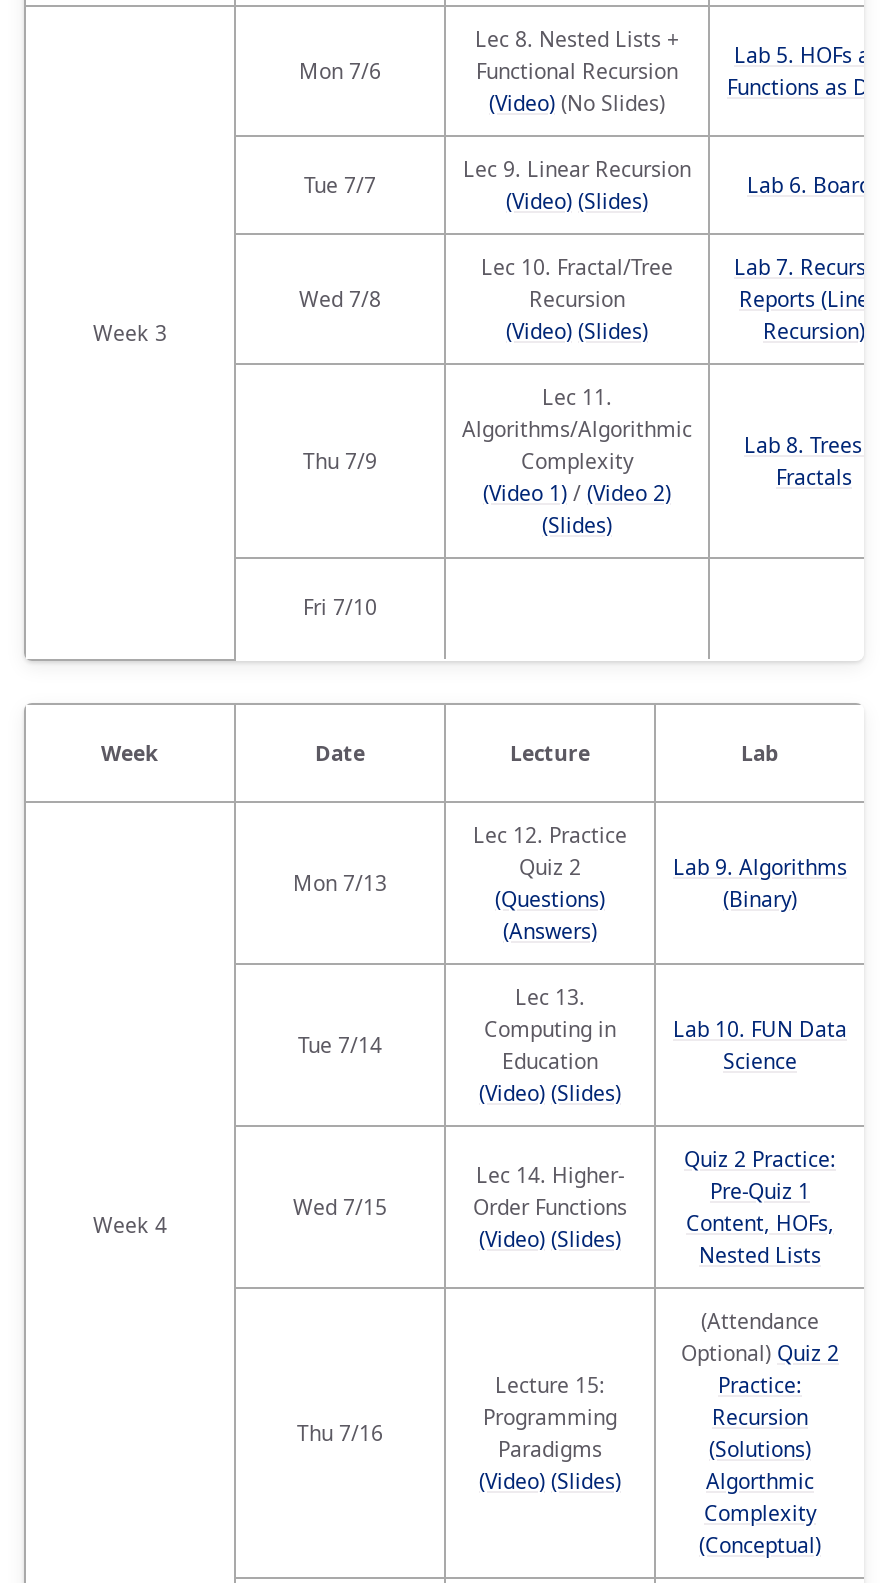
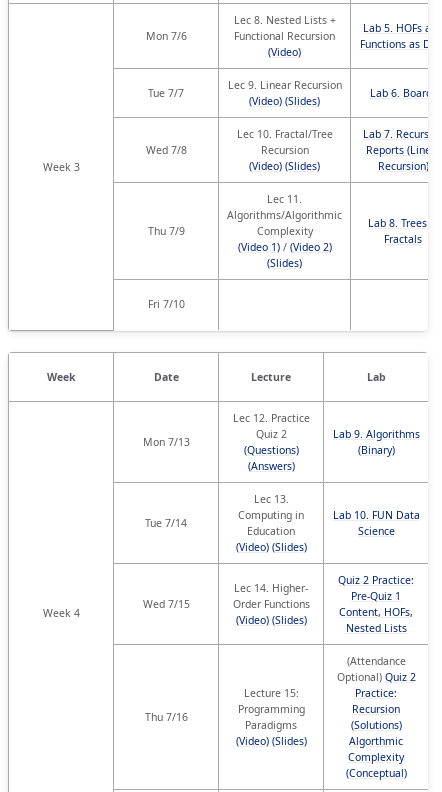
- (Video) (No Slides)
+ (Video)
